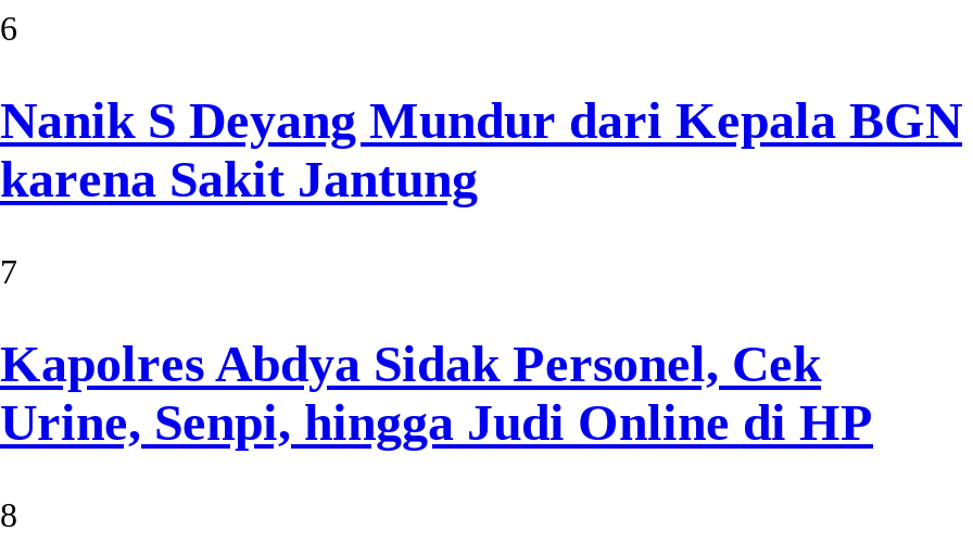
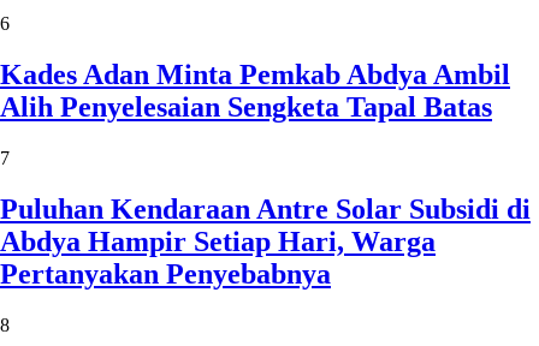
- Nanik S Deyang Mundur dari Kepala BGN
- karena Sakit Jantung
+ Kades Adan Minta Pemkab Abdya Ambil
+ Alih Penyelesaian Sengketa Tapal Batas

- Kapolres Abdya Sidak Personel, Cek
- Urine, Senpi, hingga Judi Online di HP
+ Puluhan Kendaraan Antre Solar Subsidi di
+ Abdya Hampir Setiap Hari, Warga
+ Pertanyakan Penyebabnya
